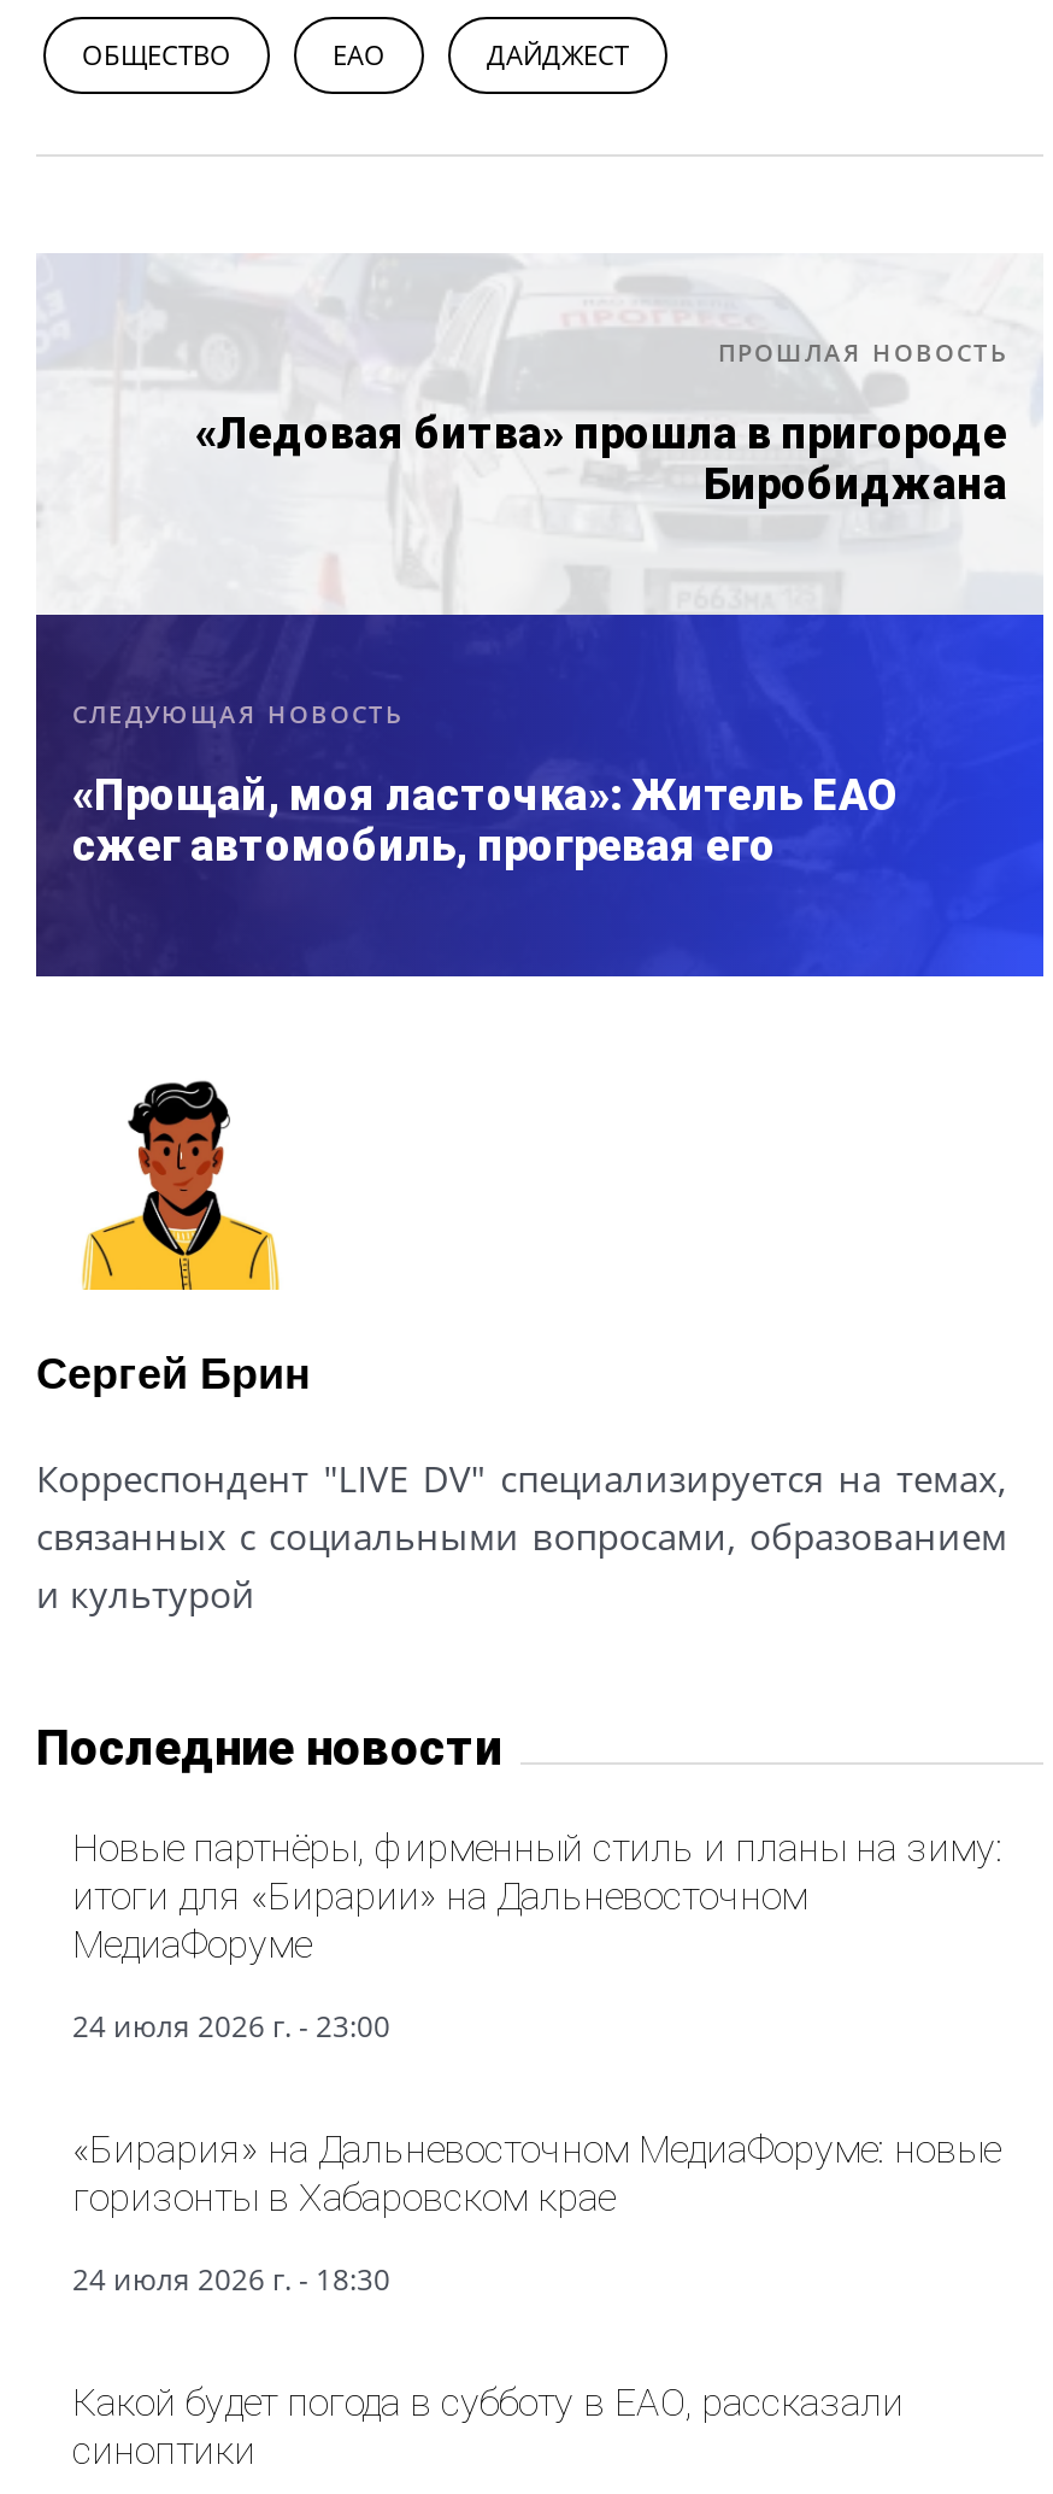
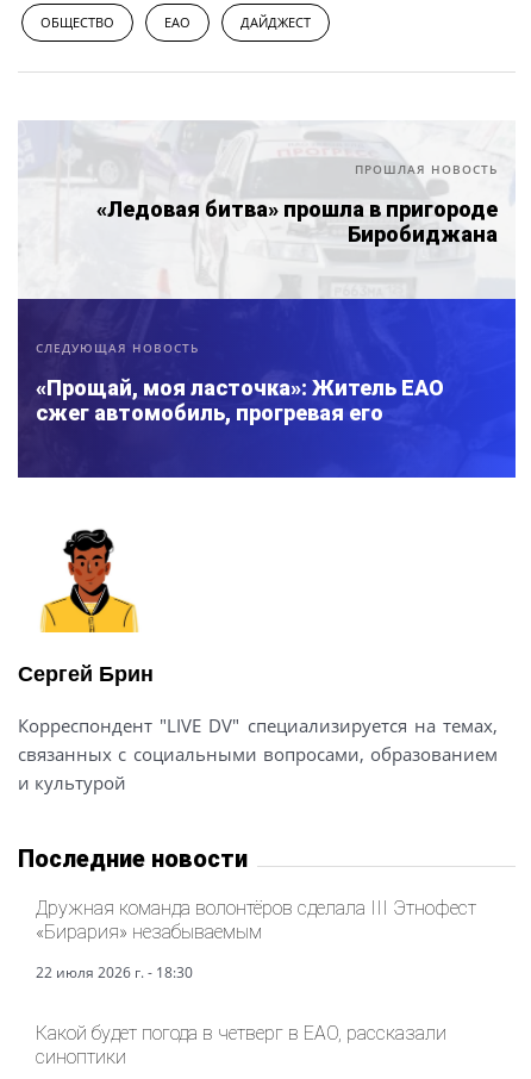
- Новые партнёры, фирменный стиль и планы на зиму:
- итоги для «Бирарии» на Дальневосточном
- МедиаФоруме
- 24 июля 2026 г. - 23:00
- «Бирария» на Дальневосточном МедиаФоруме: новые
- горизонты в Хабаровском крае
- 24 июля 2026 г. - 18:30
- Какой будет погода в субботу в ЕАО, рассказали
+ Дружная команда волонтёров сделала III Этнофест
+ «Бирария» незабываемым
+ 22 июля 2026 г. - 18:30
+ Какой будет погода в четверг в ЕАО, рассказали
